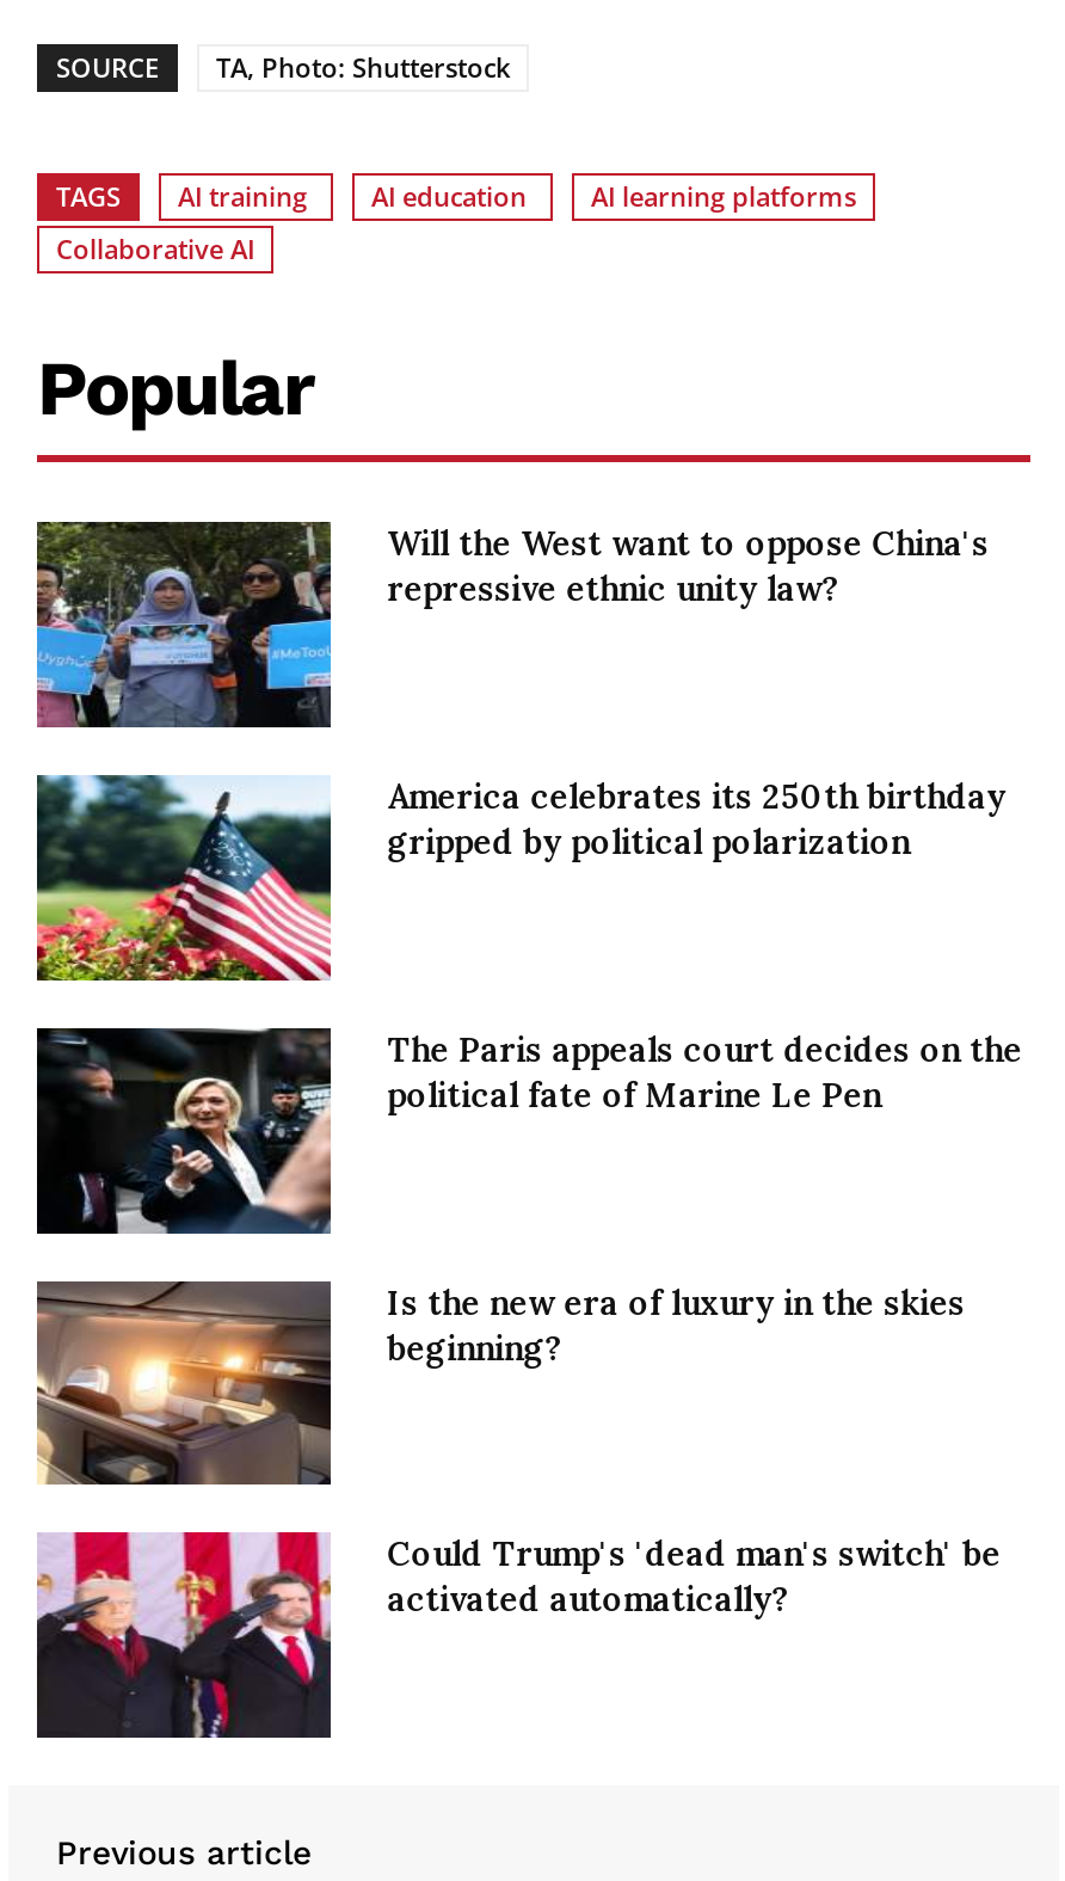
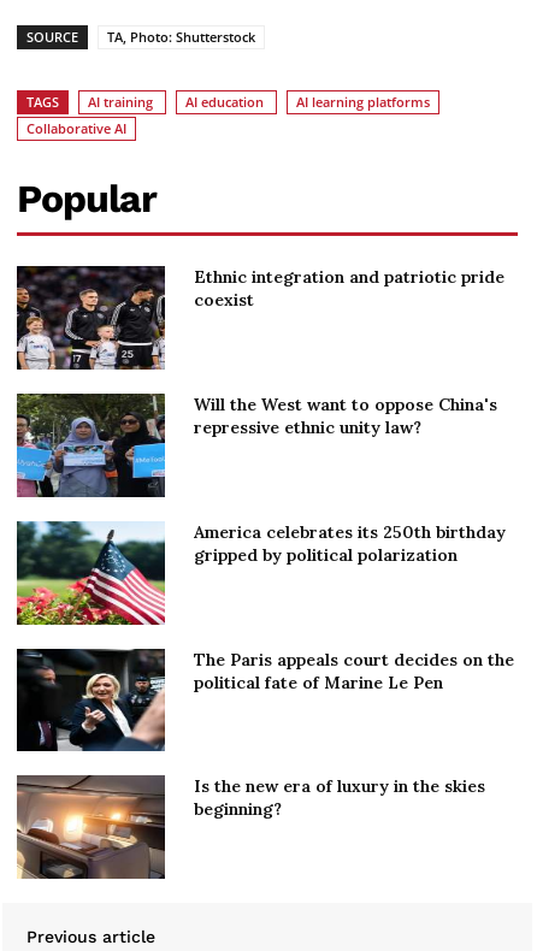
+ [image]
+ Ethnic integration and patriotic pride
+ coexist

moved down: [image] | Will the West want to oppose China's | repressive ethnic unity law? | ... | Is the new era of luxury in the skies | beginning?

moved down: [image]

- [image]
- Could Trump's 'dead man's switch' be
- activated automatically?
